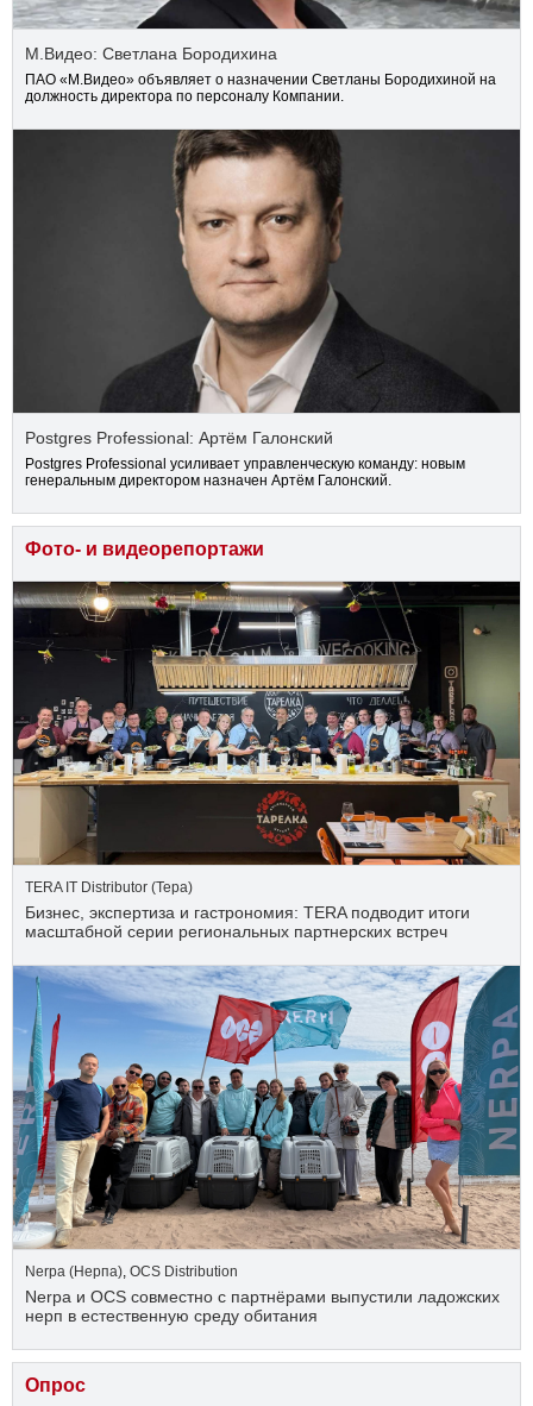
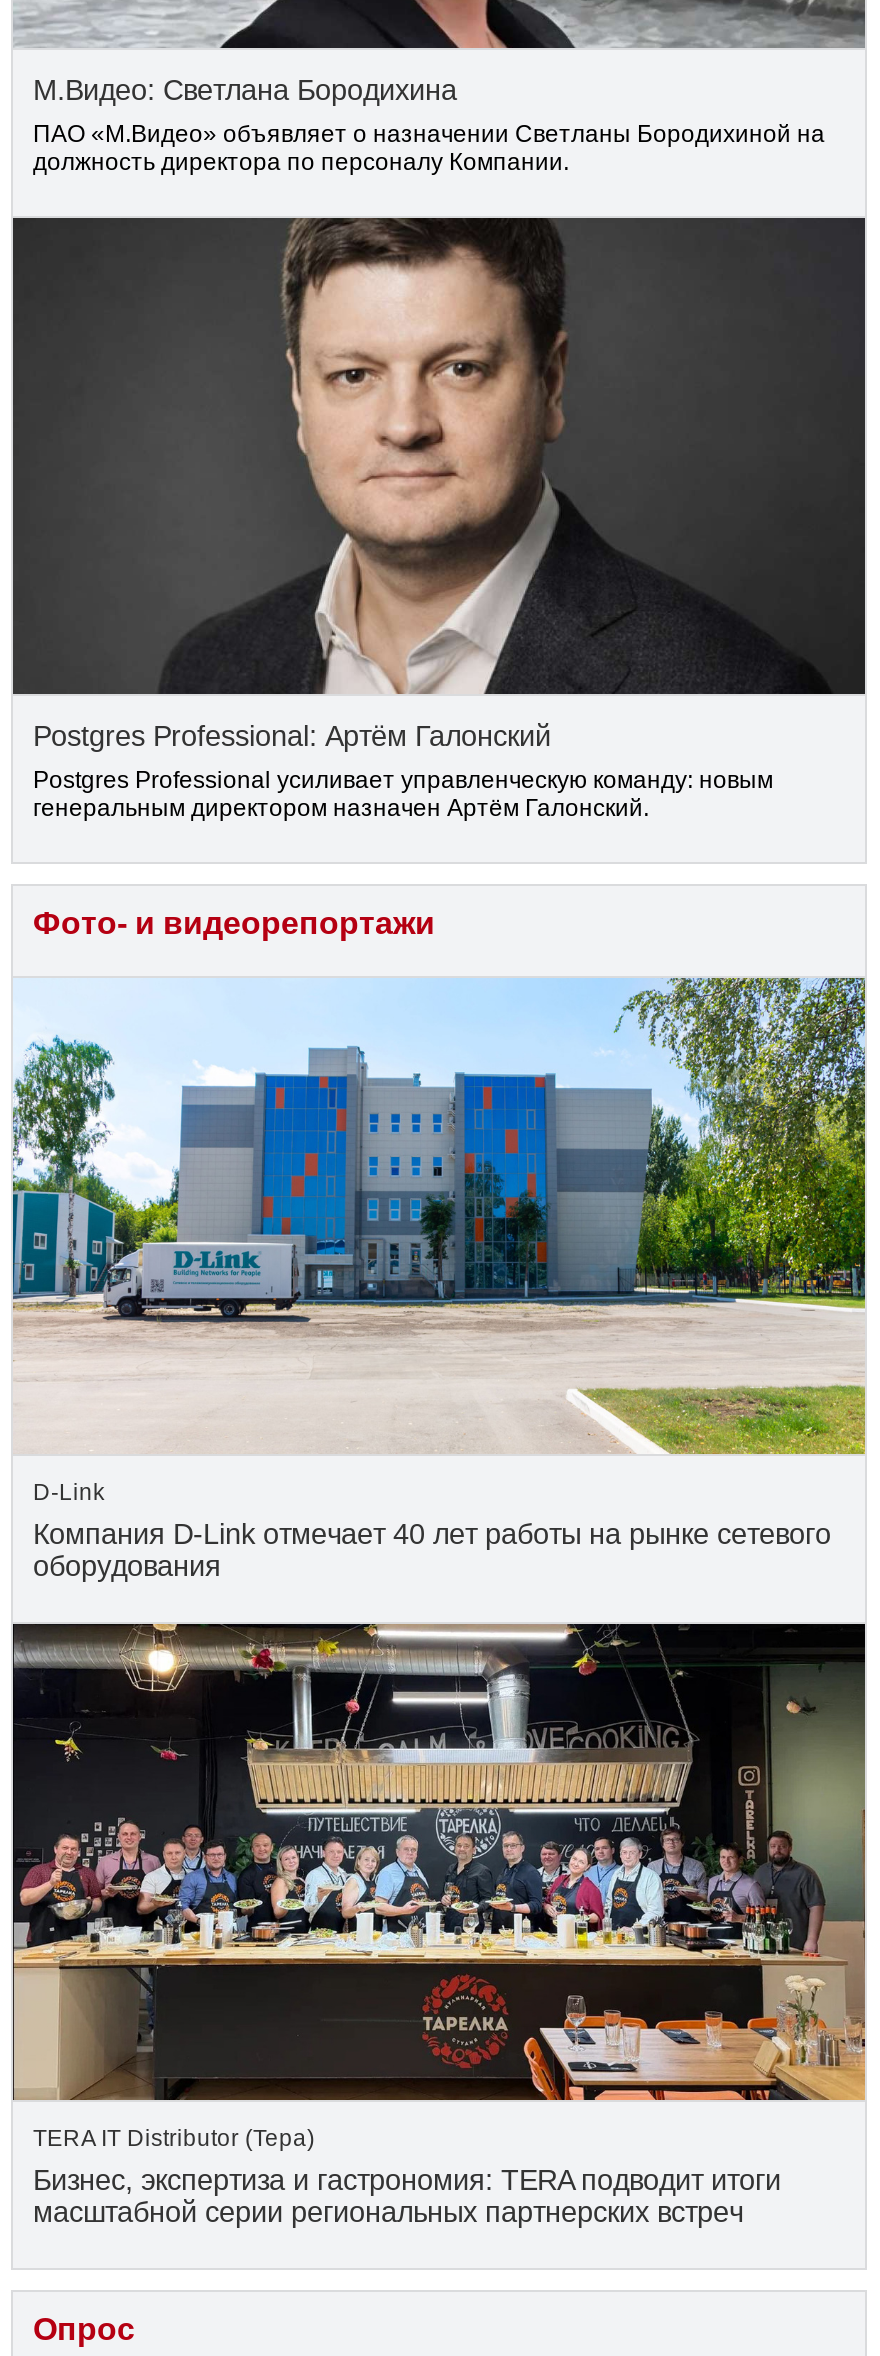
+ [image]
+ D-Link
+ Компания D-Link отмечает 40 лет работы на рынке сетевого
+ оборудования

moved down: [image] | TERA IT Distributor (Тера) | Бизнес, экспертиза и гастрономия: TERA подводит итоги | масштабной серии региональных партнерских встреч

- [image]
- Nerpa (Нерпа), OCS Distribution
- Nerpa и OCS совместно с партнёрами выпустили ладожских
- нерп в естественную среду обитания
